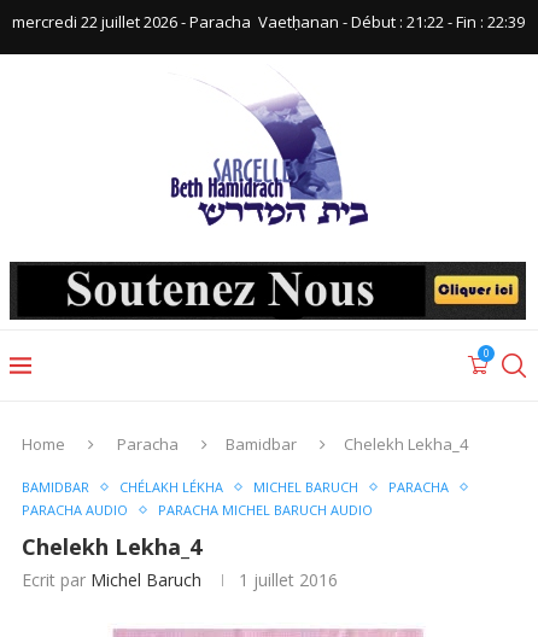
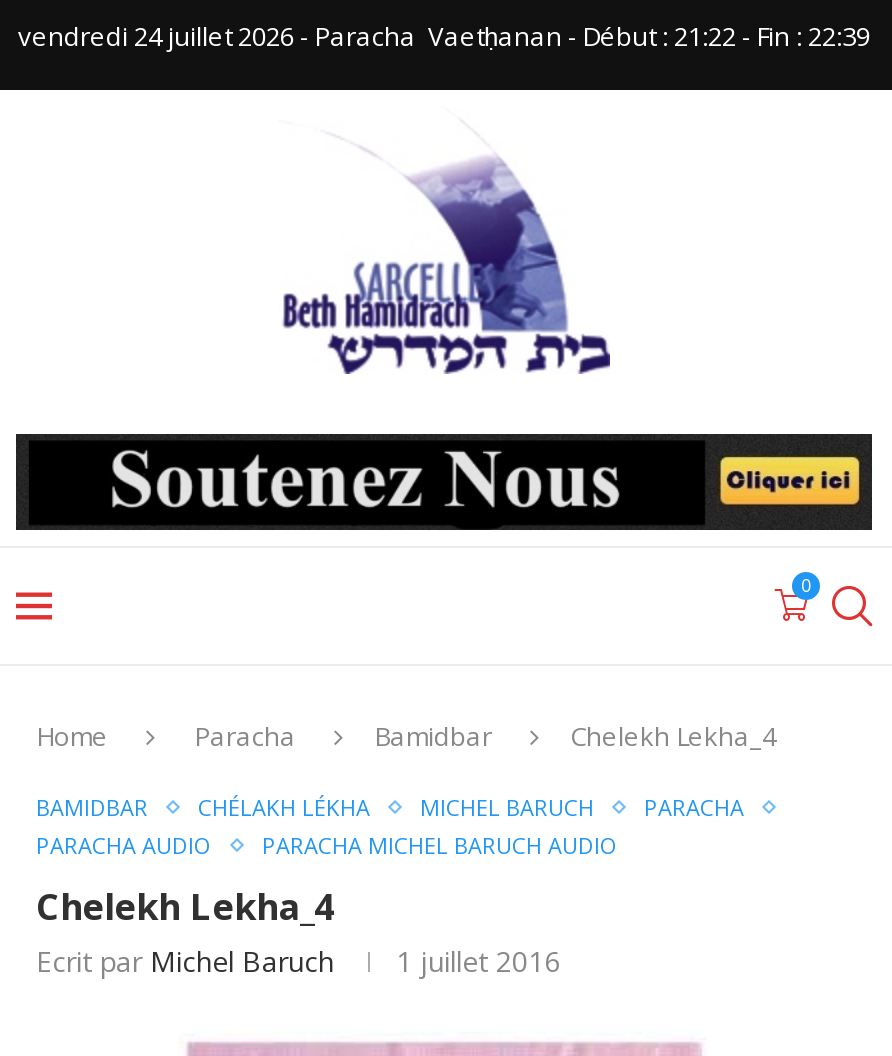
- mercredi 22 juillet 2026 - Paracha Vaetḥanan - Début : 21:22 - Fin : 22:39
+ vendredi 24 juillet 2026 - Paracha Vaetḥanan - Début : 21:22 - Fin : 22:39
